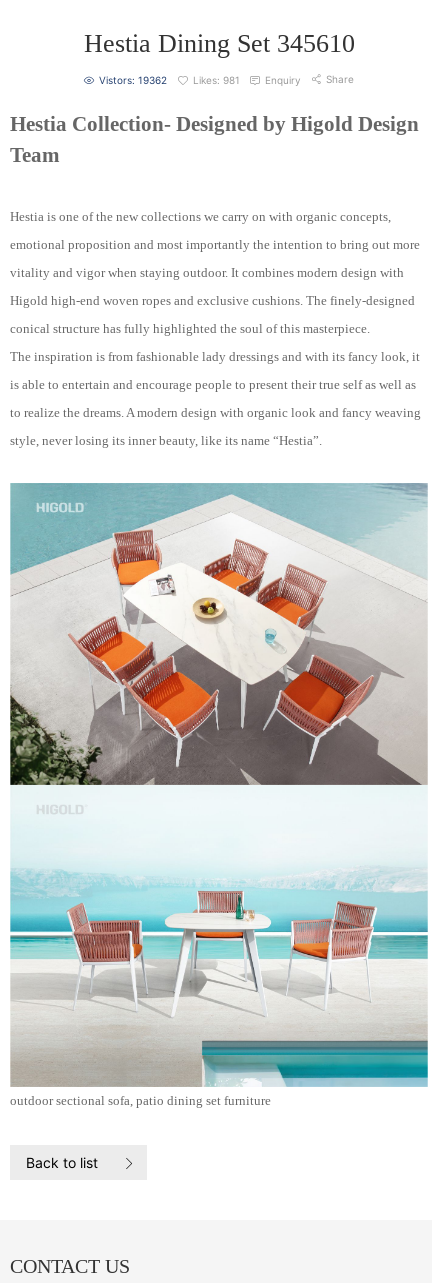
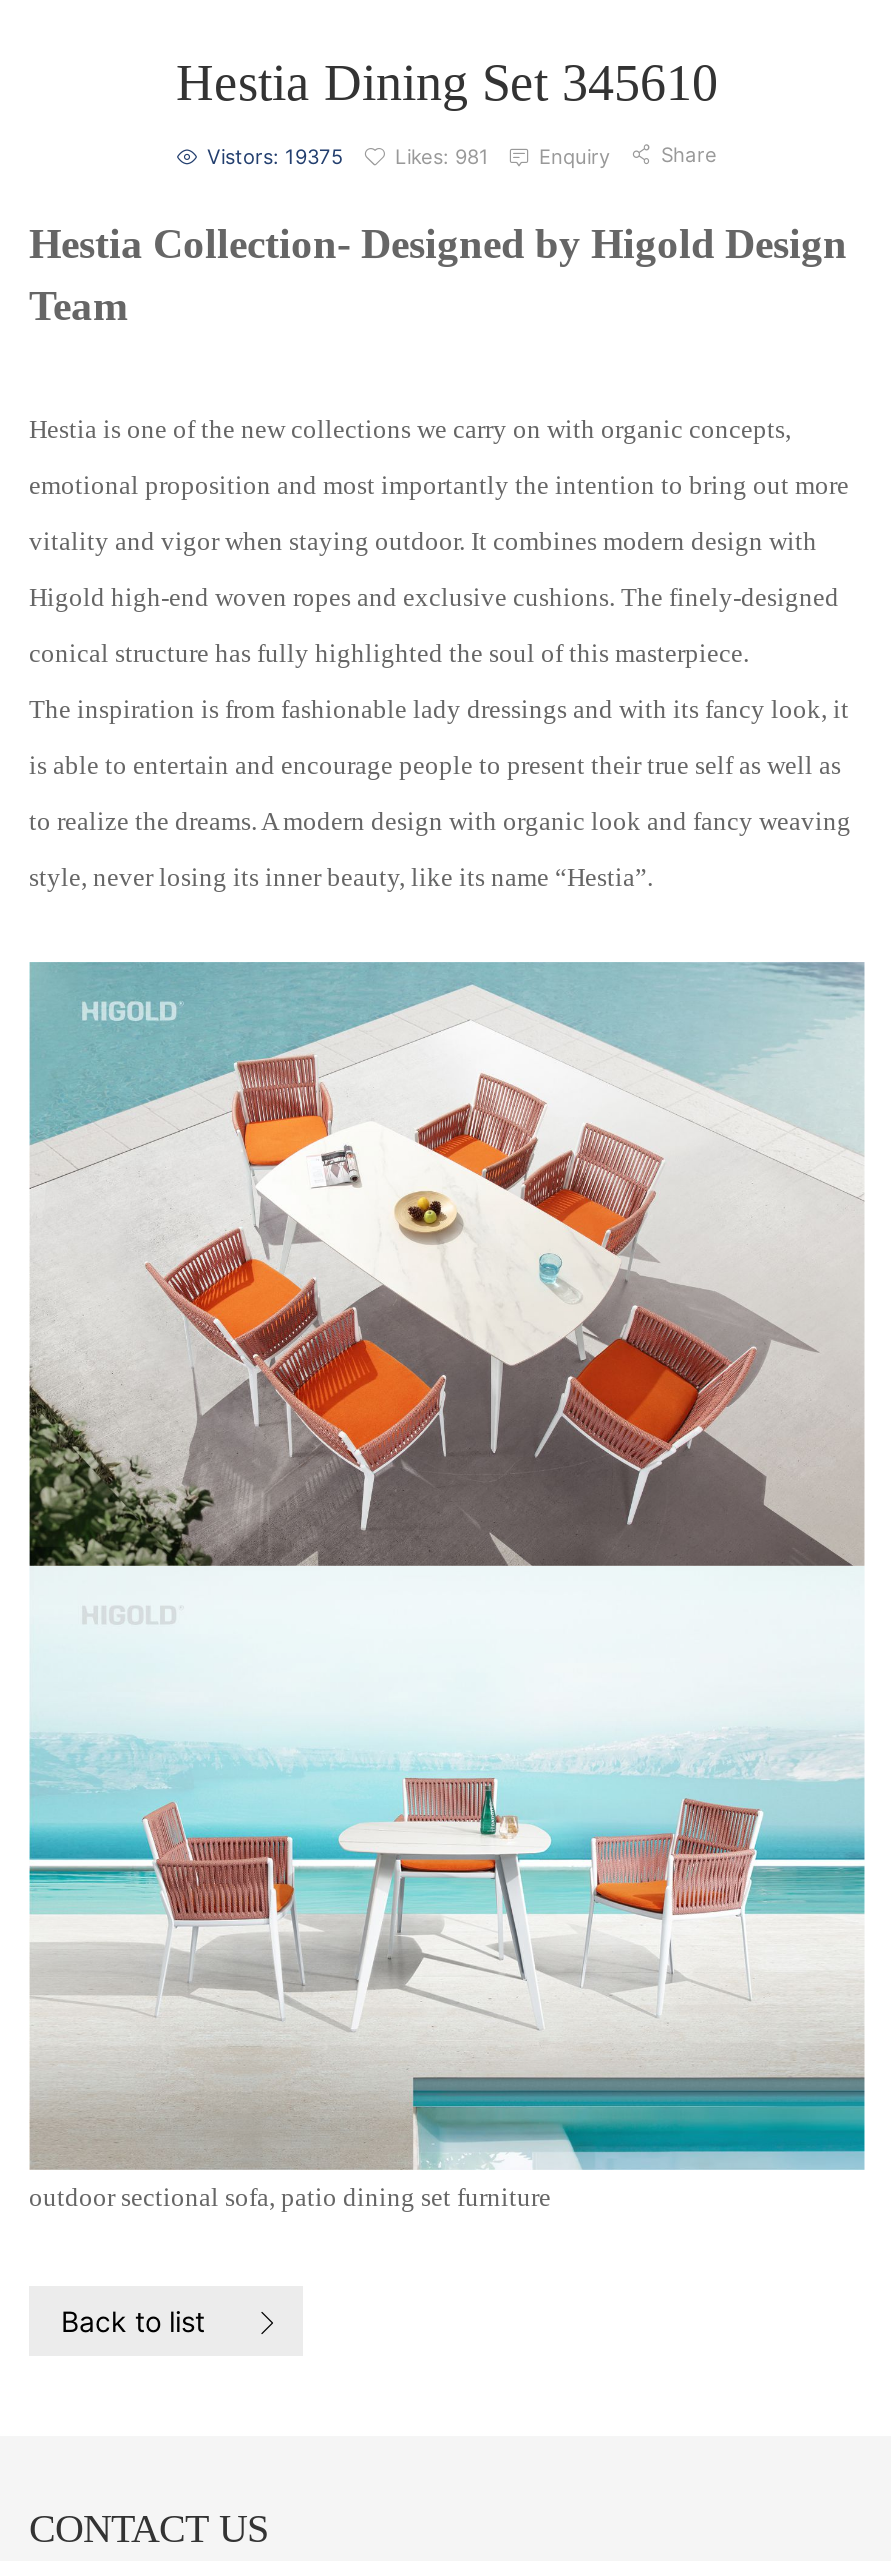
- Vistors: 19362
+ Vistors: 19375
